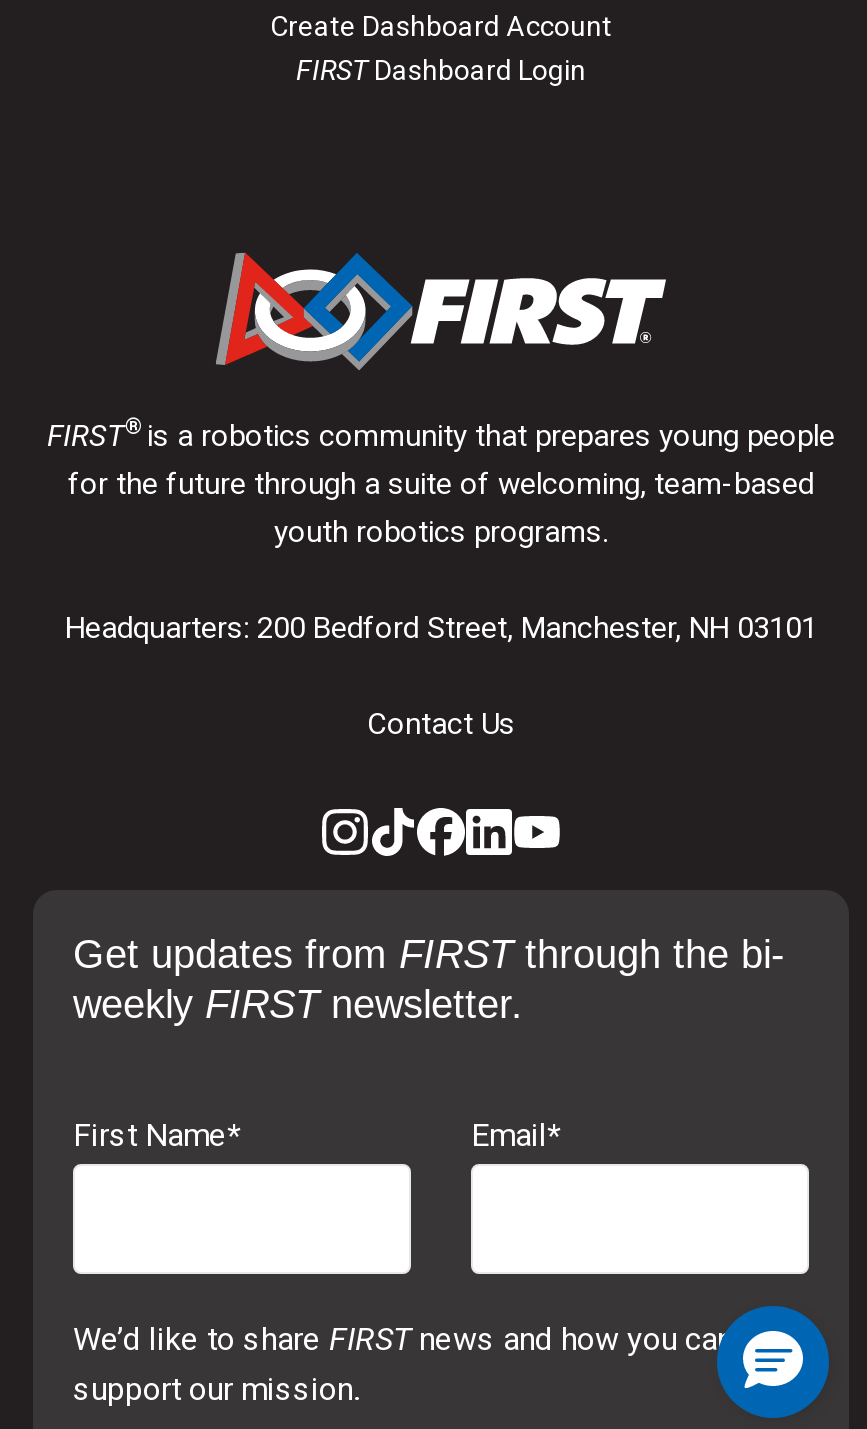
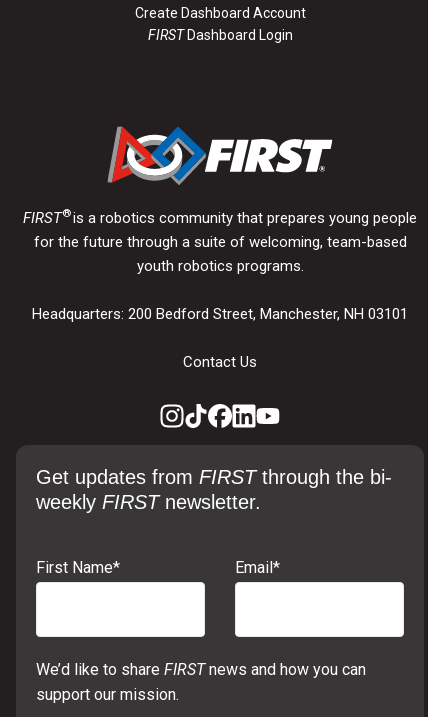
- [image]
